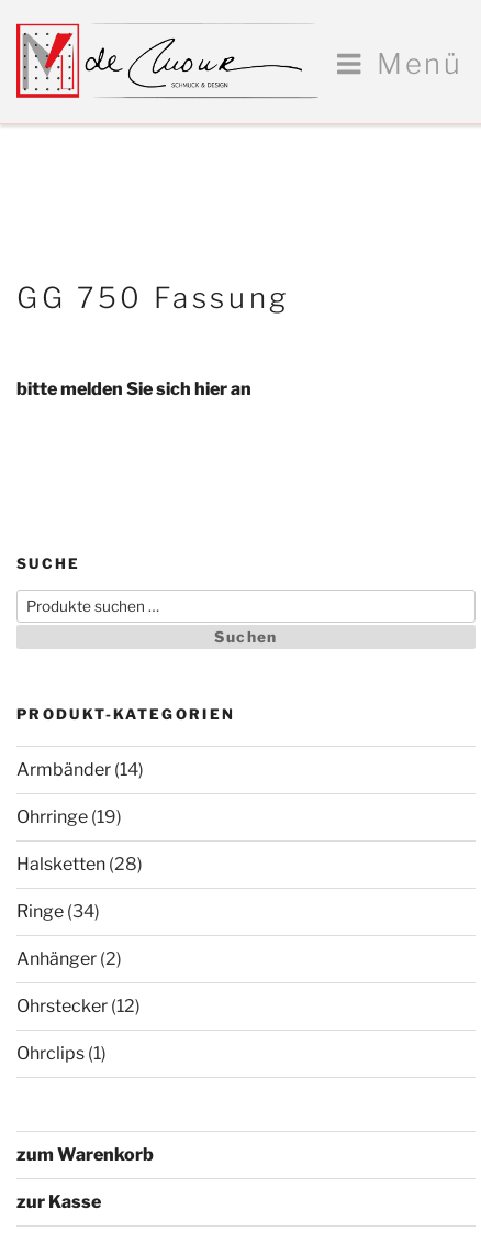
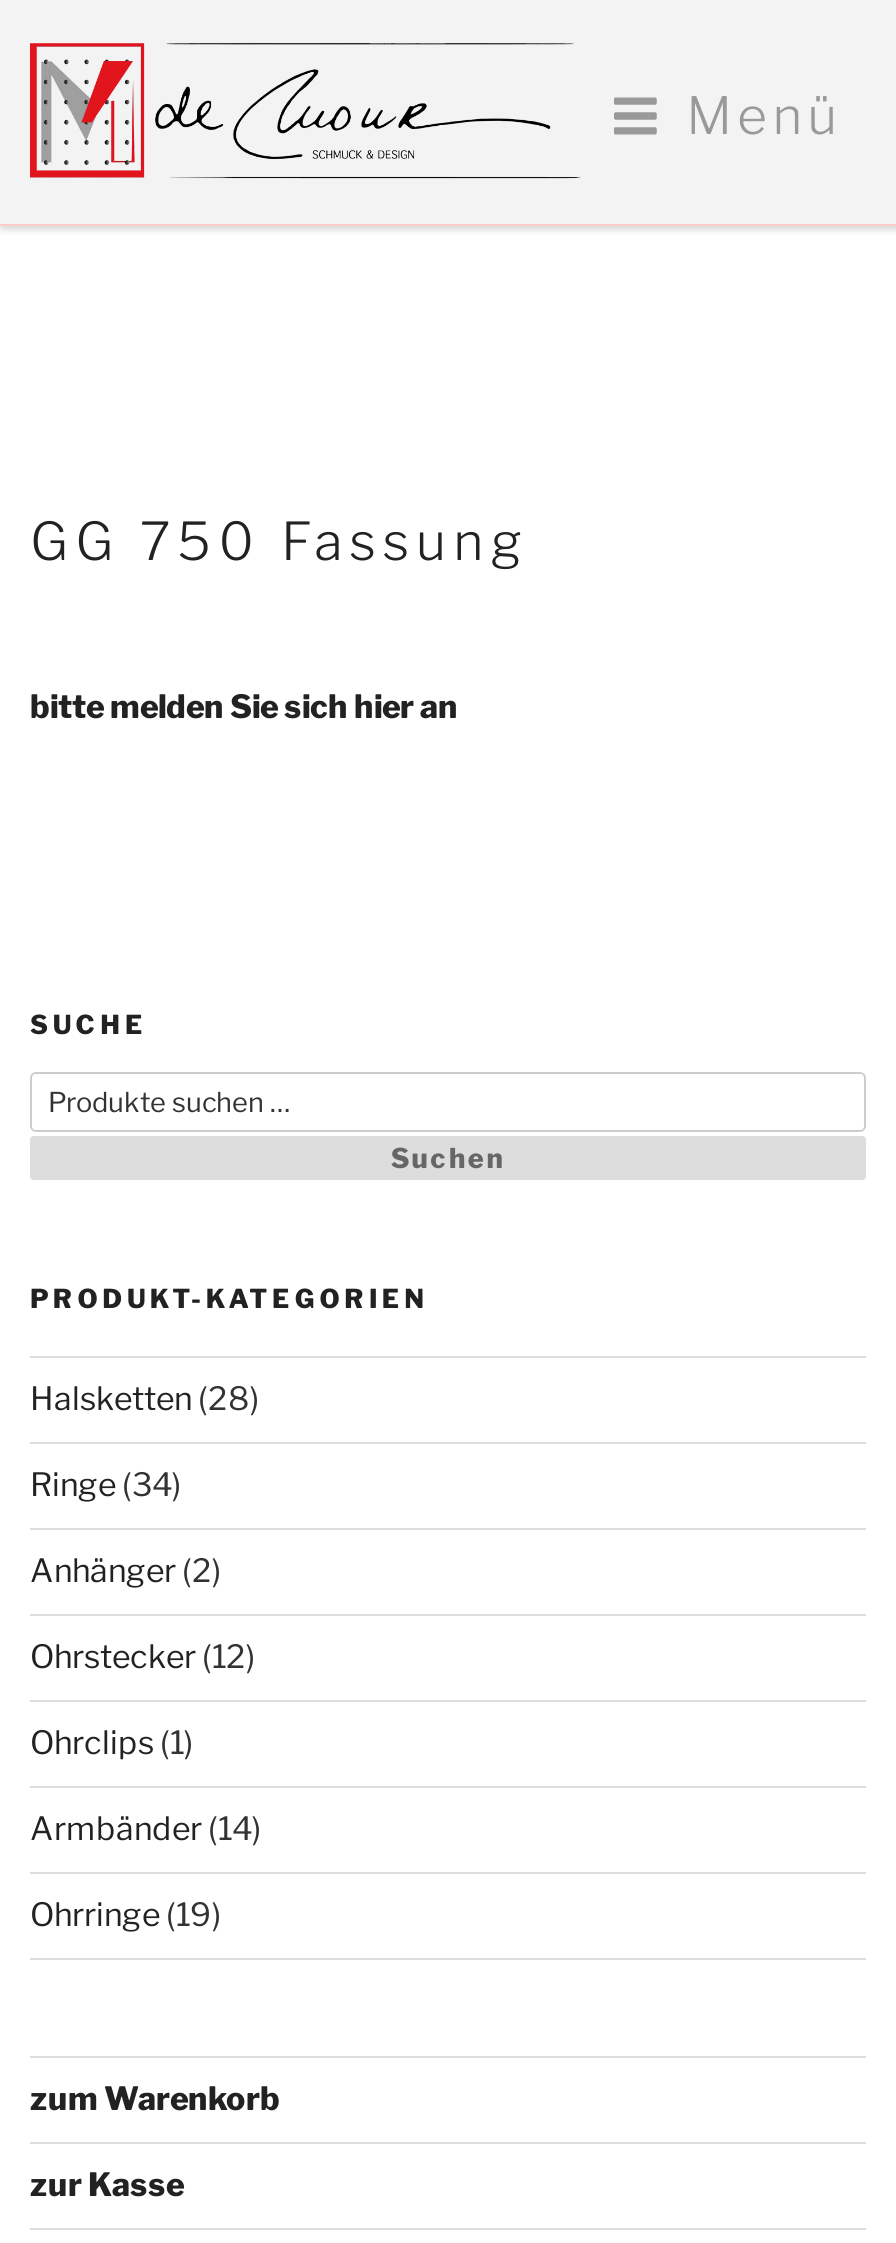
moved down: Armbänder (14) | Ohrringe (19)

moved up: Halsketten (28) | Ringe (34) | Anhänger (2) | Ohrstecker (12) | Ohrclips (1)
